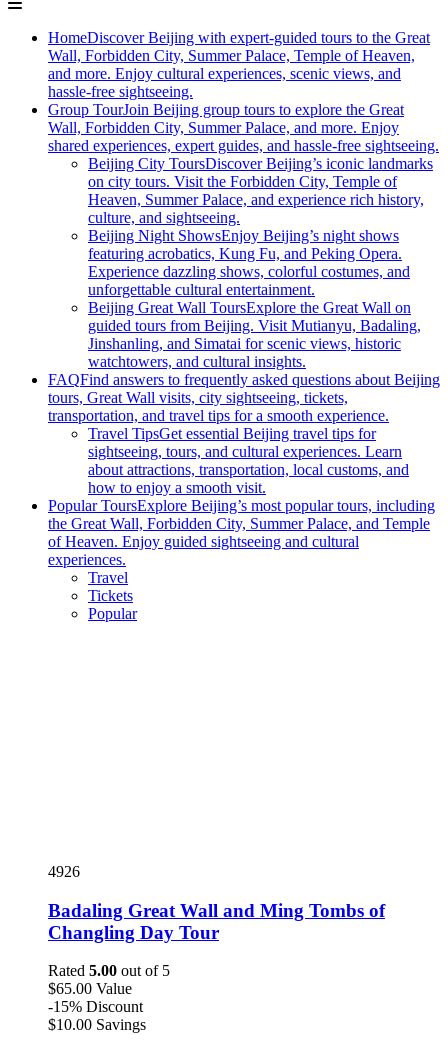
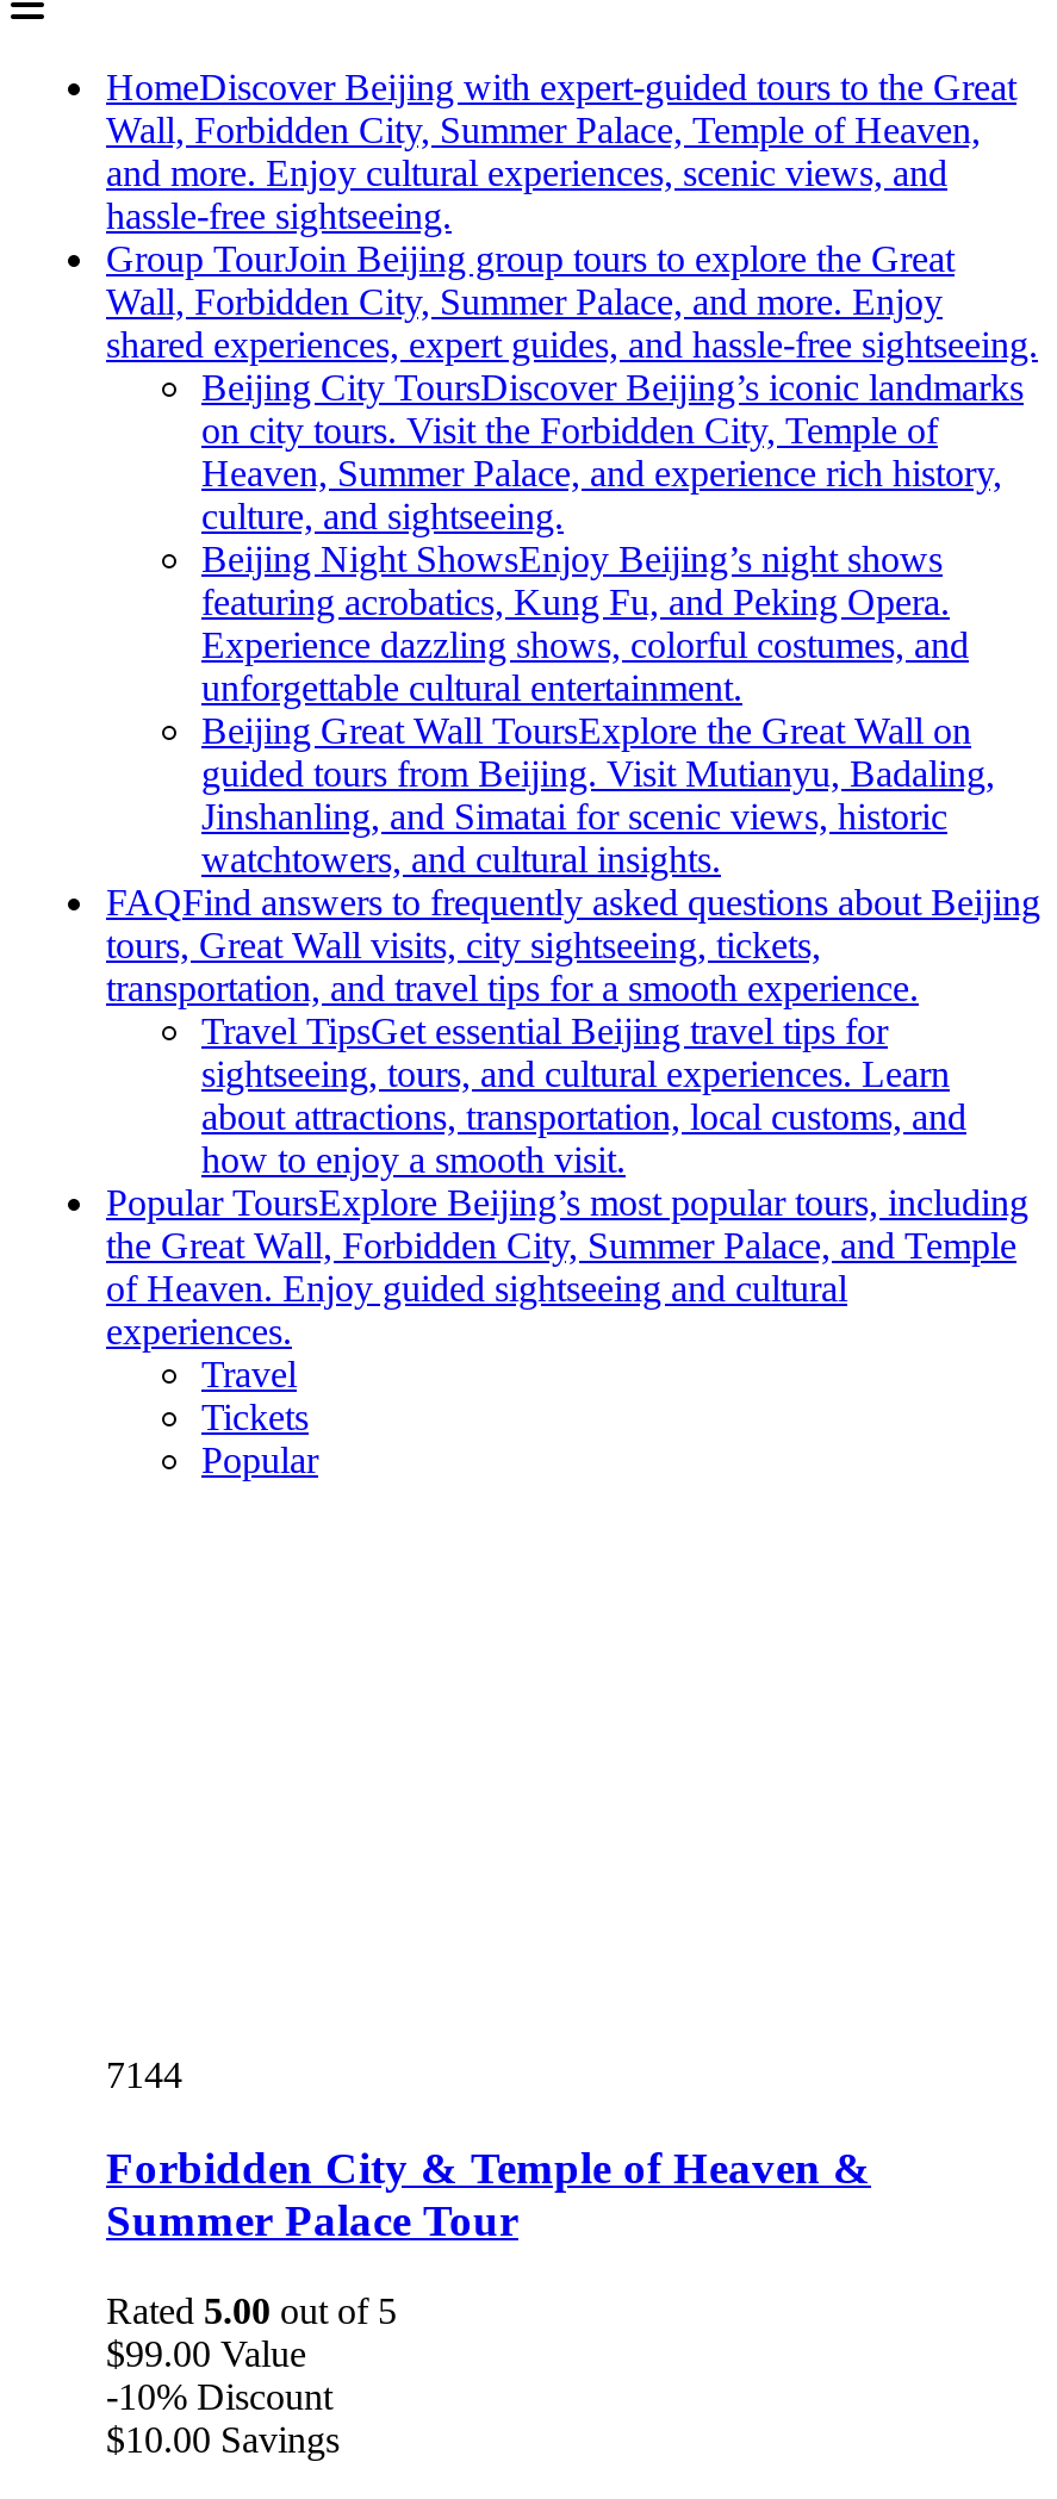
- 4926
+ 7144

- Badaling Great Wall and Ming Tombs of
- Changling Day Tour
+ Forbidden City & Temple of Heaven &
+ Summer Palace Tour

- $65.00 Value
+ $99.00 Value

- -15% Discount
+ -10% Discount
